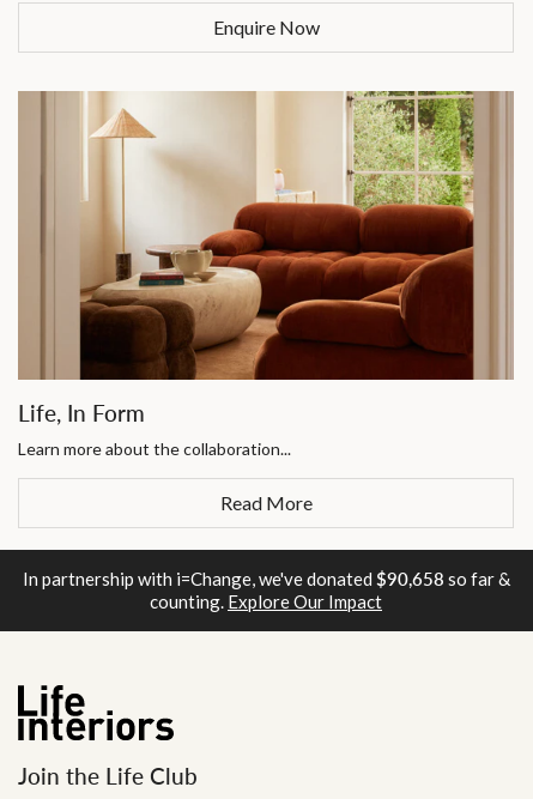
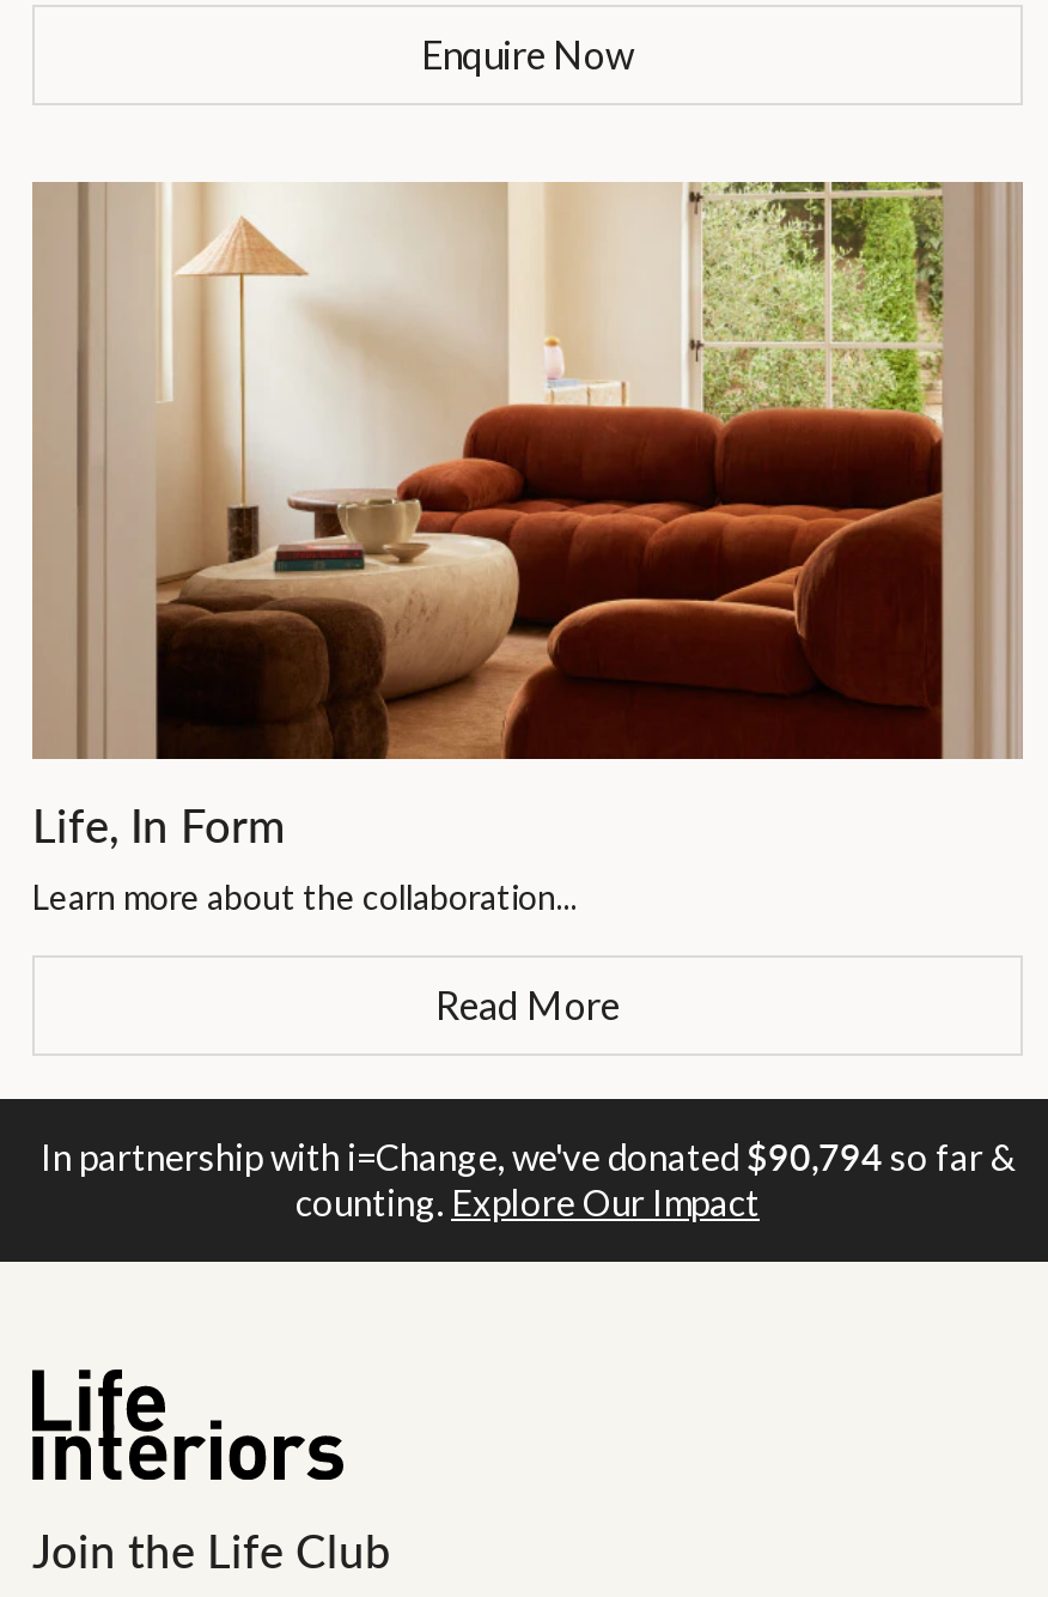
- In partnership with i=Change, we've donated $90,658 so far &
+ In partnership with i=Change, we've donated $90,794 so far &
